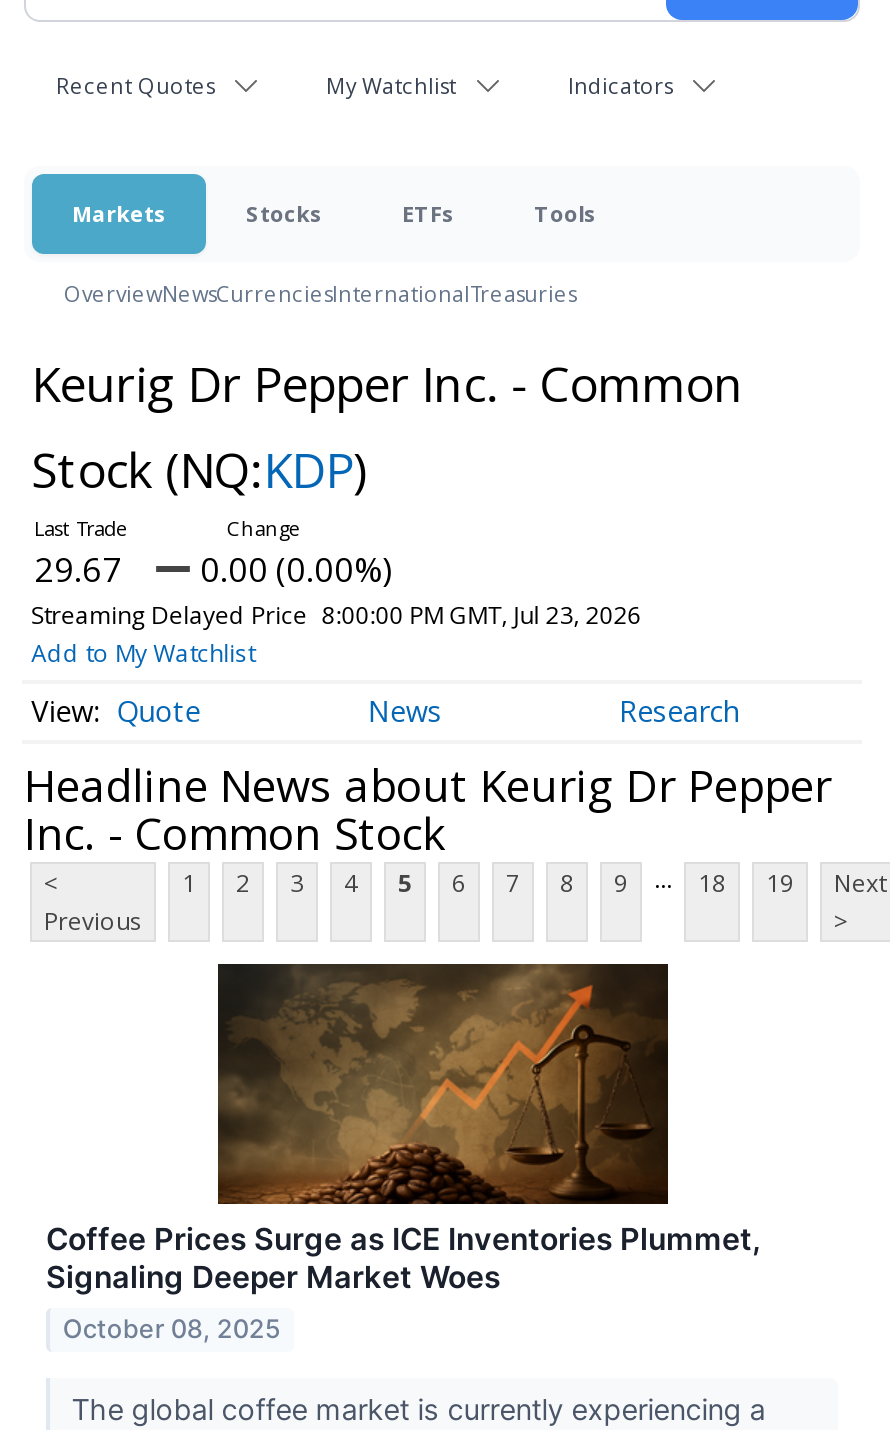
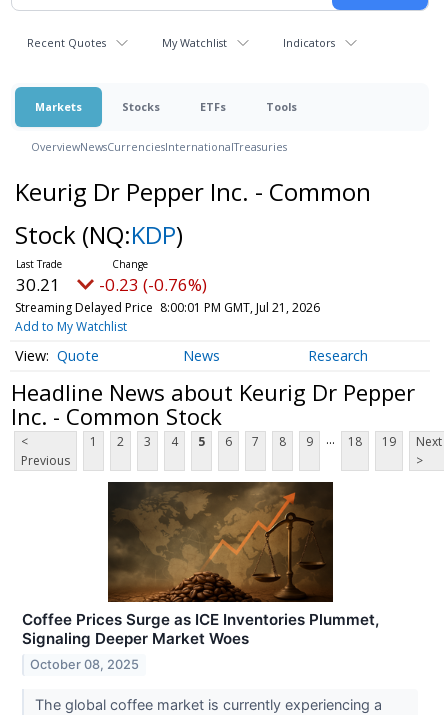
- 29.67
+ 30.21

- 0.00 (0.00%)
+ -0.23 (-0.76%)

- Streaming Delayed Price 8:00:00 PM GMT, Jul 23, 2026
+ Streaming Delayed Price 8:00:01 PM GMT, Jul 21, 2026
